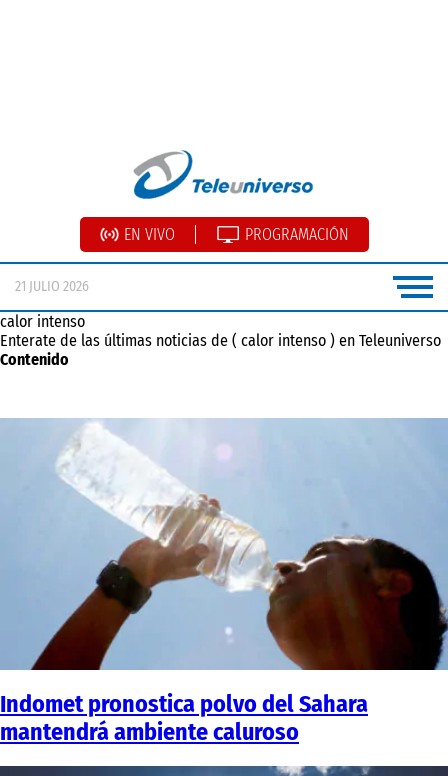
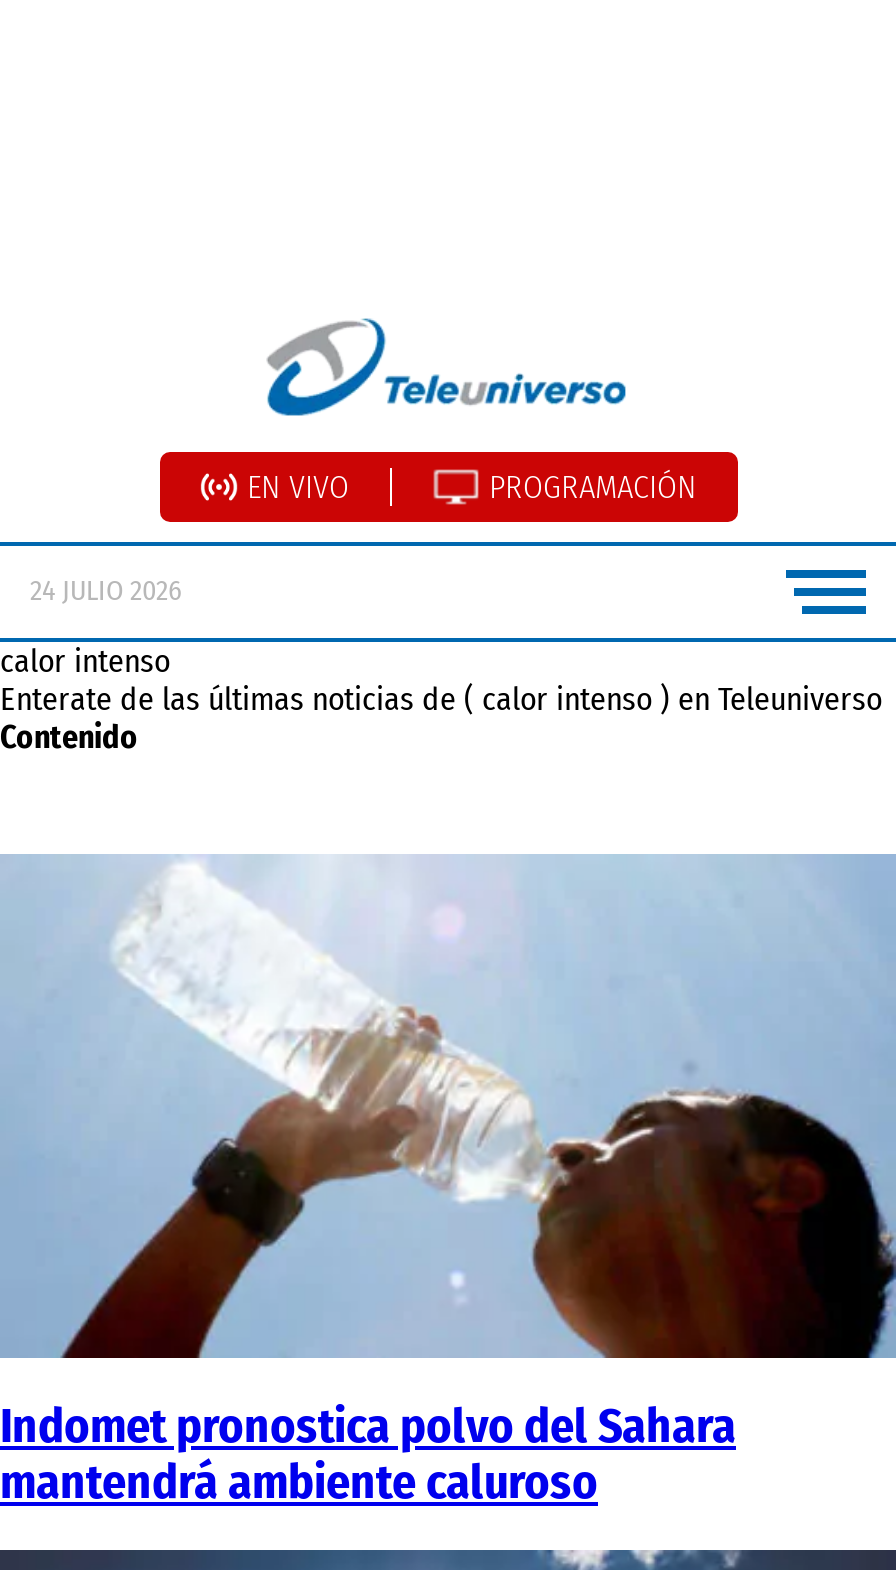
- 21 JULIO 2026
+ 24 JULIO 2026
